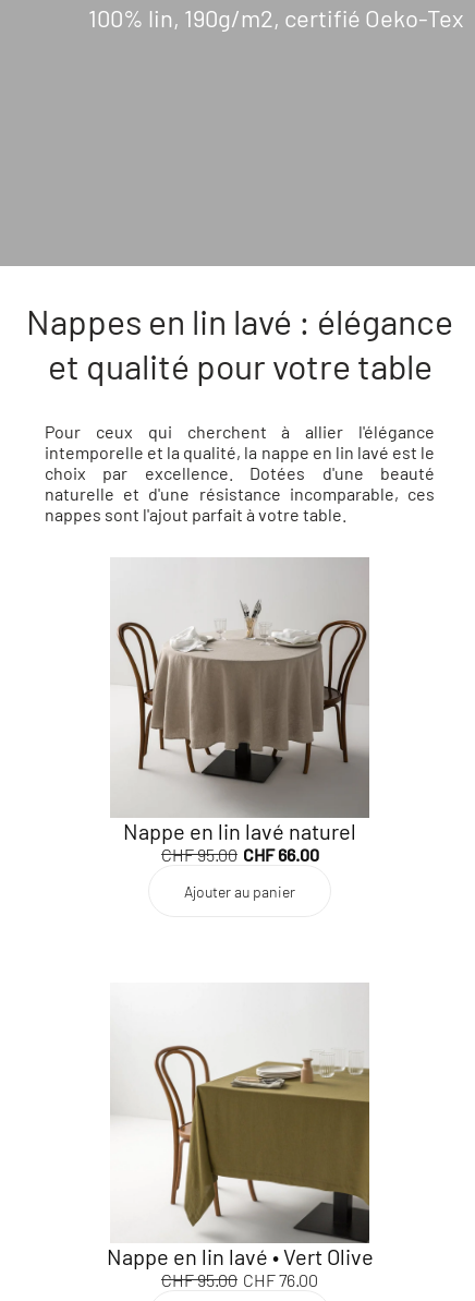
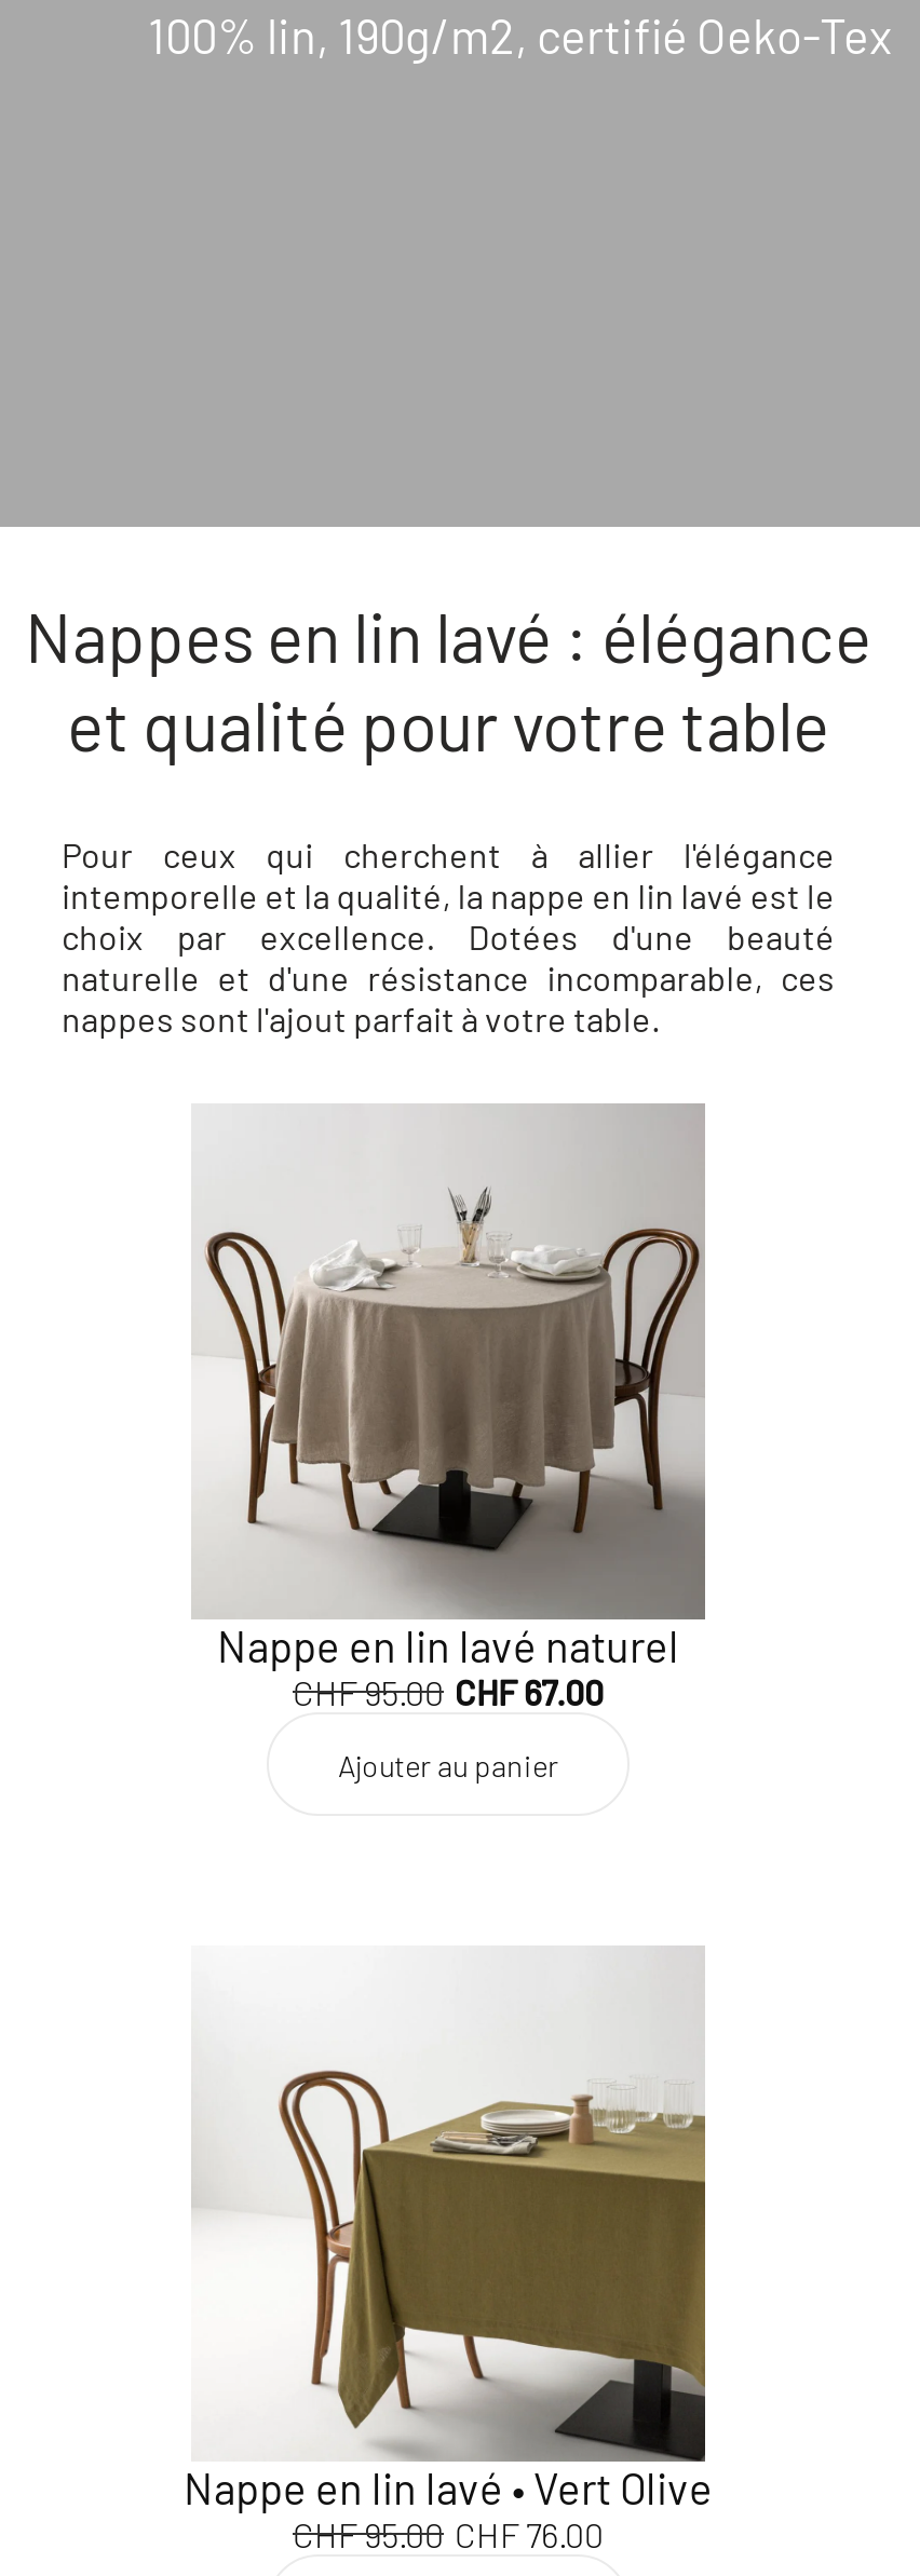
- CHF 95.00 CHF 66.00
+ CHF 95.00 CHF 67.00
